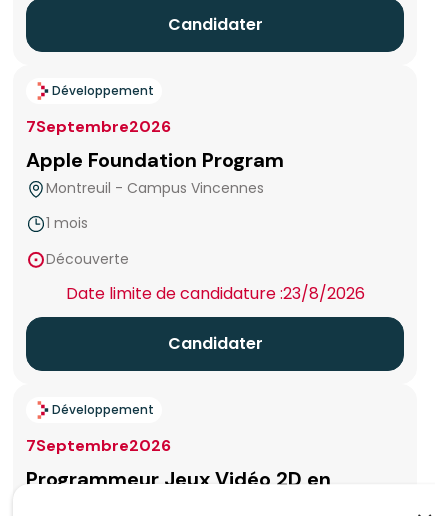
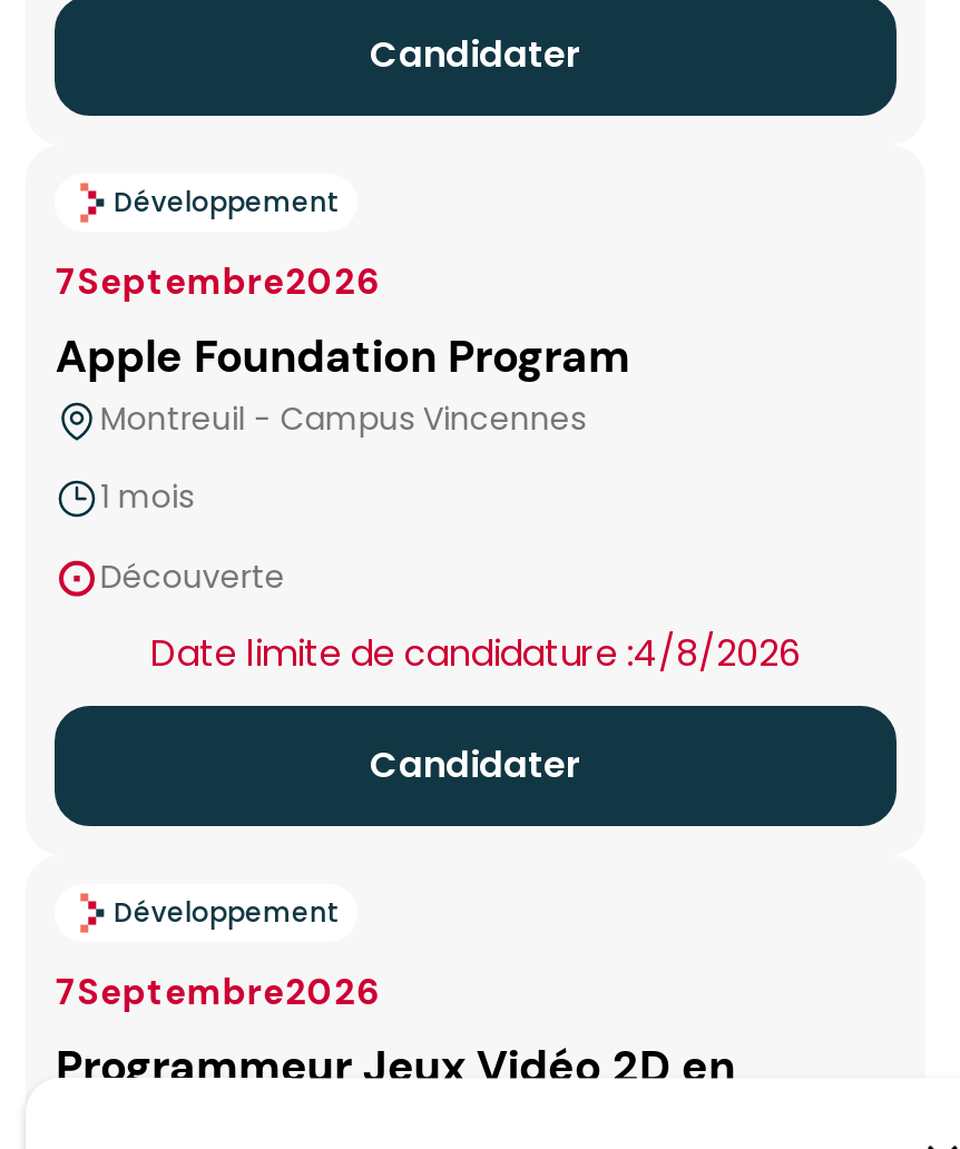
- Date limite de candidature : 23/8/2026
+ Date limite de candidature : 4/8/2026
